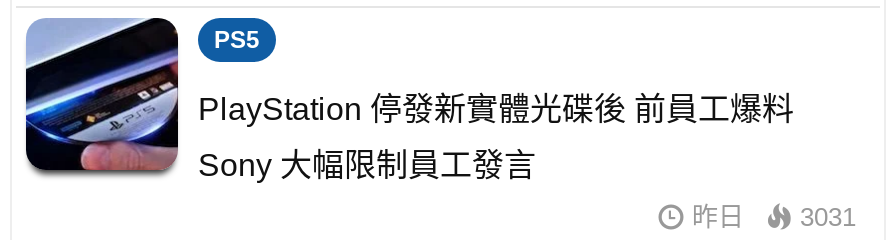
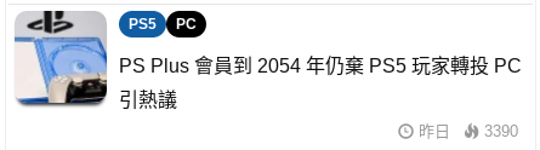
- [image]
- PlayStation 停發新實體光碟後 前員工爆料
- Sony 大幅限制員工發言
+ [image]
+ PC
+ PS Plus 會員到 2054 年仍棄 PS5 玩家轉投 PC
+ 引熱議

- 昨日 3031
+ 昨日 3390
